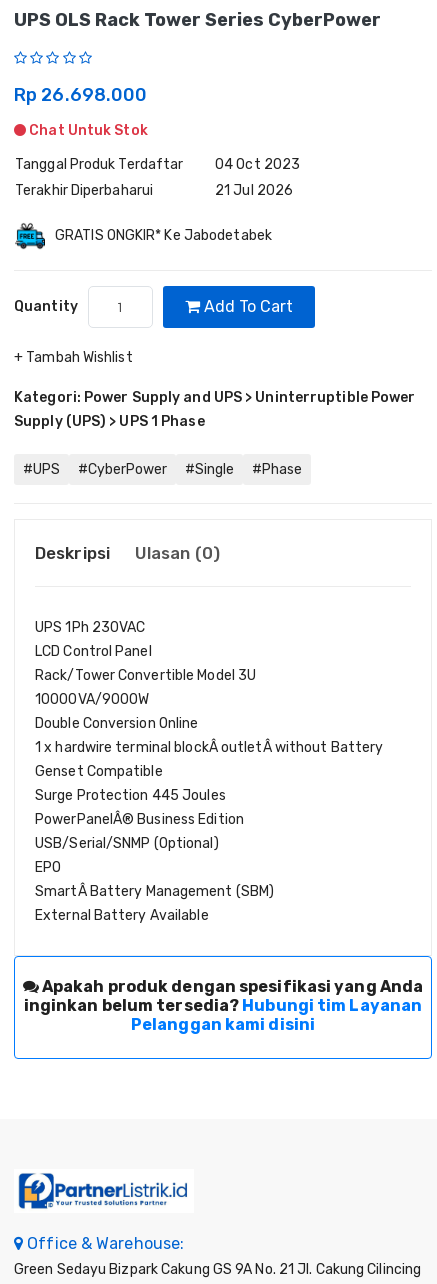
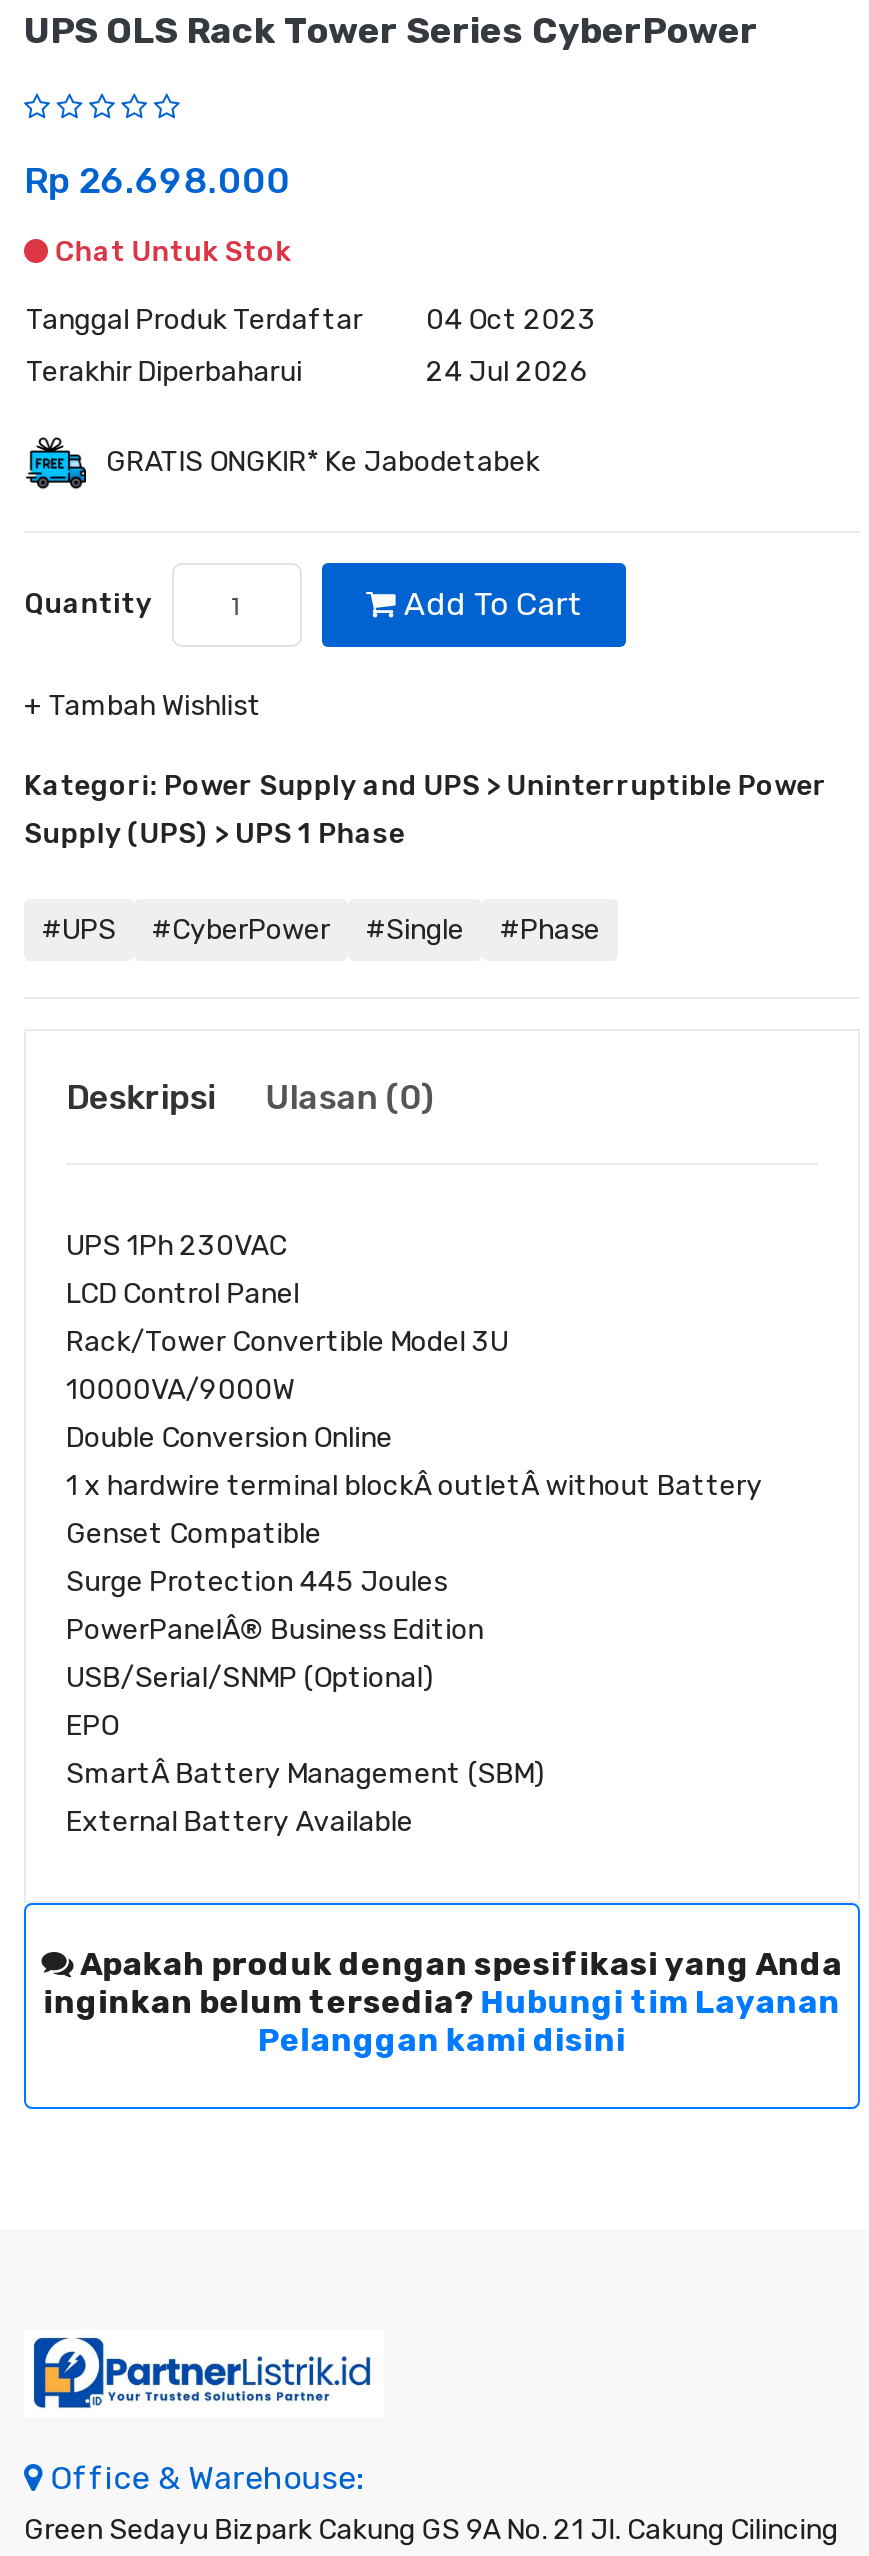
- 21 Jul 2026
+ 24 Jul 2026
